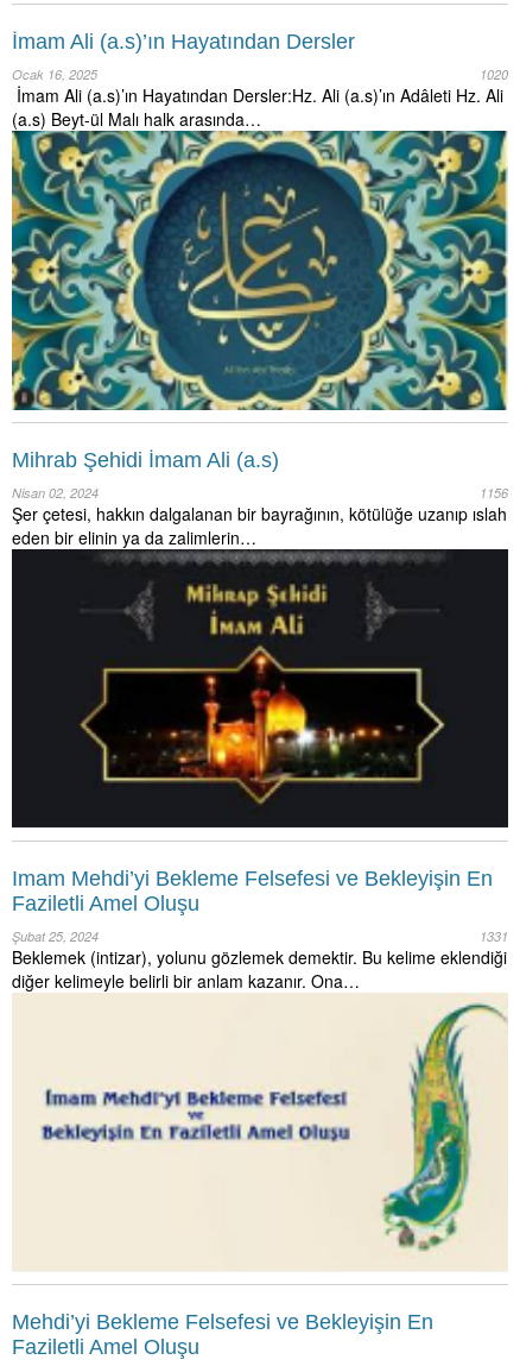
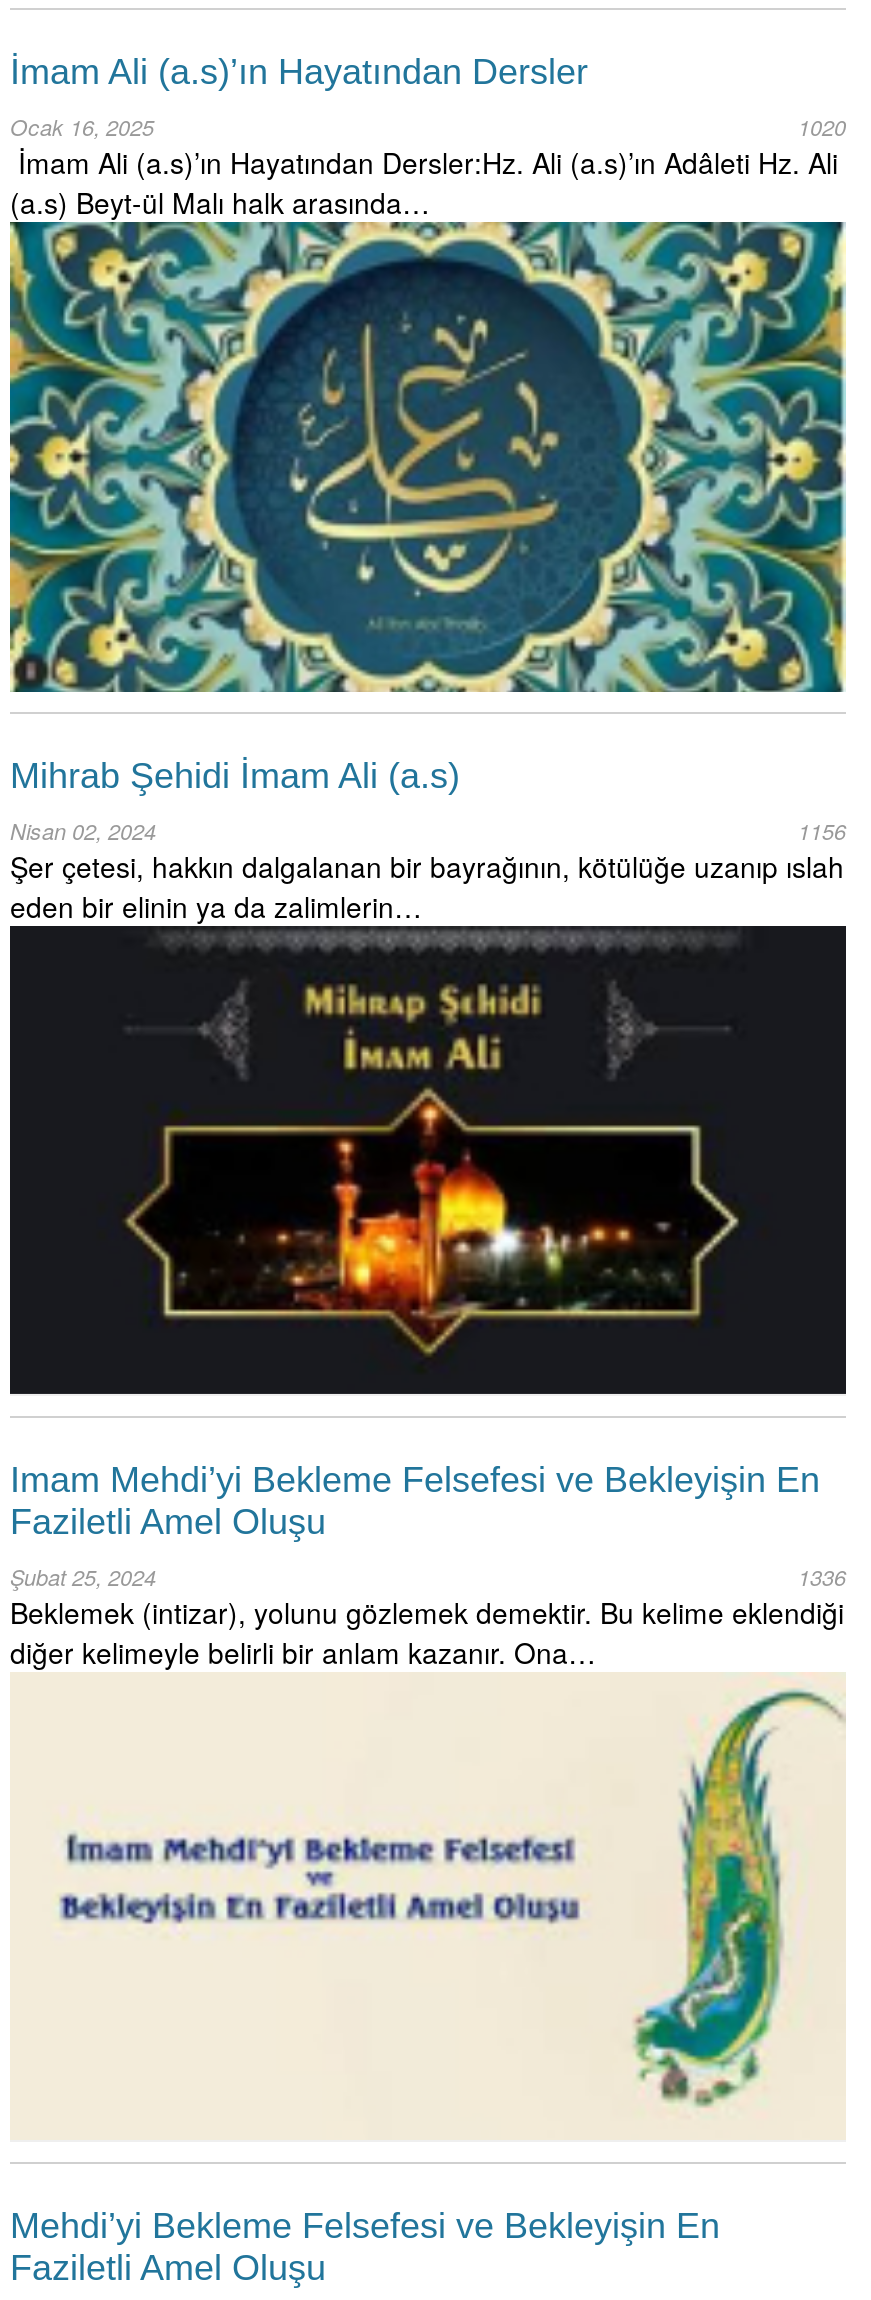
- 1331
+ 1336
